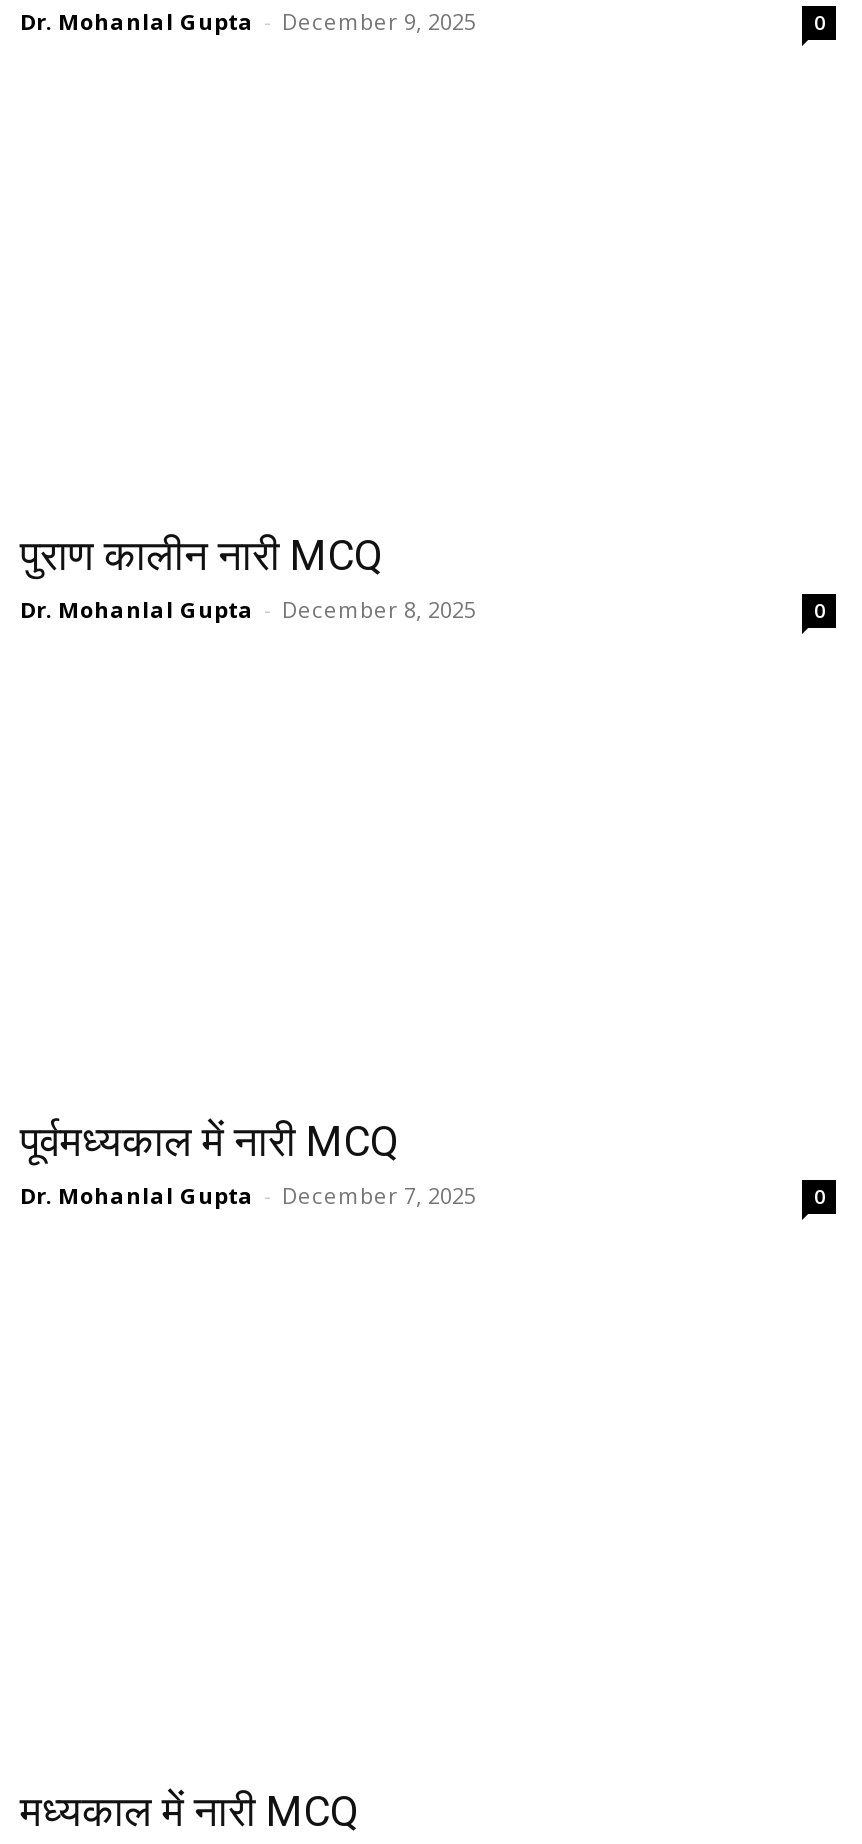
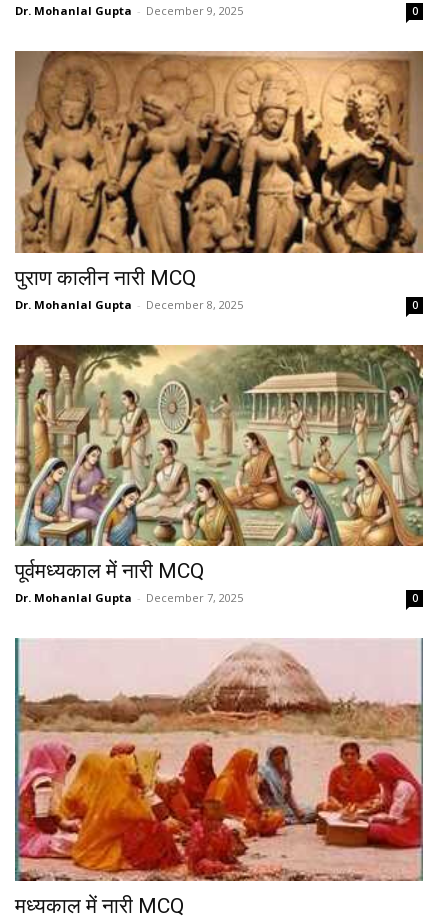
+ [image]

+ [image]

+ [image]
